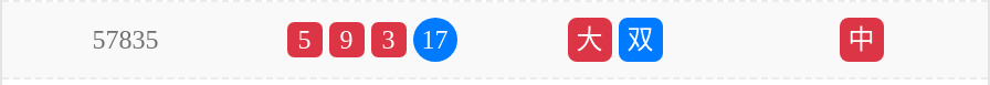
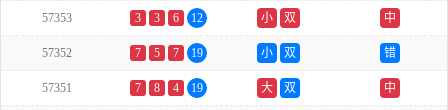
- 57835
- 5
- 9
+ 57353

- 17
+ 3
+ 6
+ 12
+ 小
+ 双
+ 中
+ 57352
+ 7
+ 5
+ 7
+ 19
+ 小
+ 双
+ 错
+ 57351
+ 7
+ 8
+ 4
+ 19
